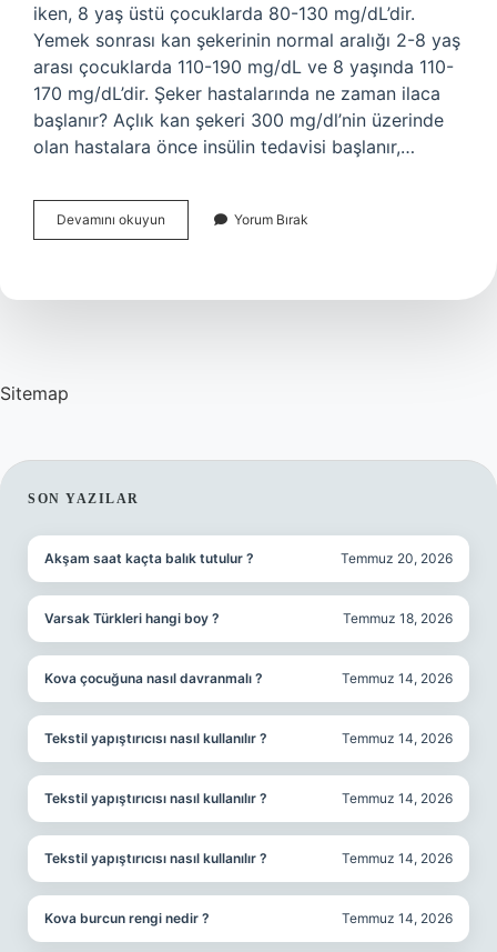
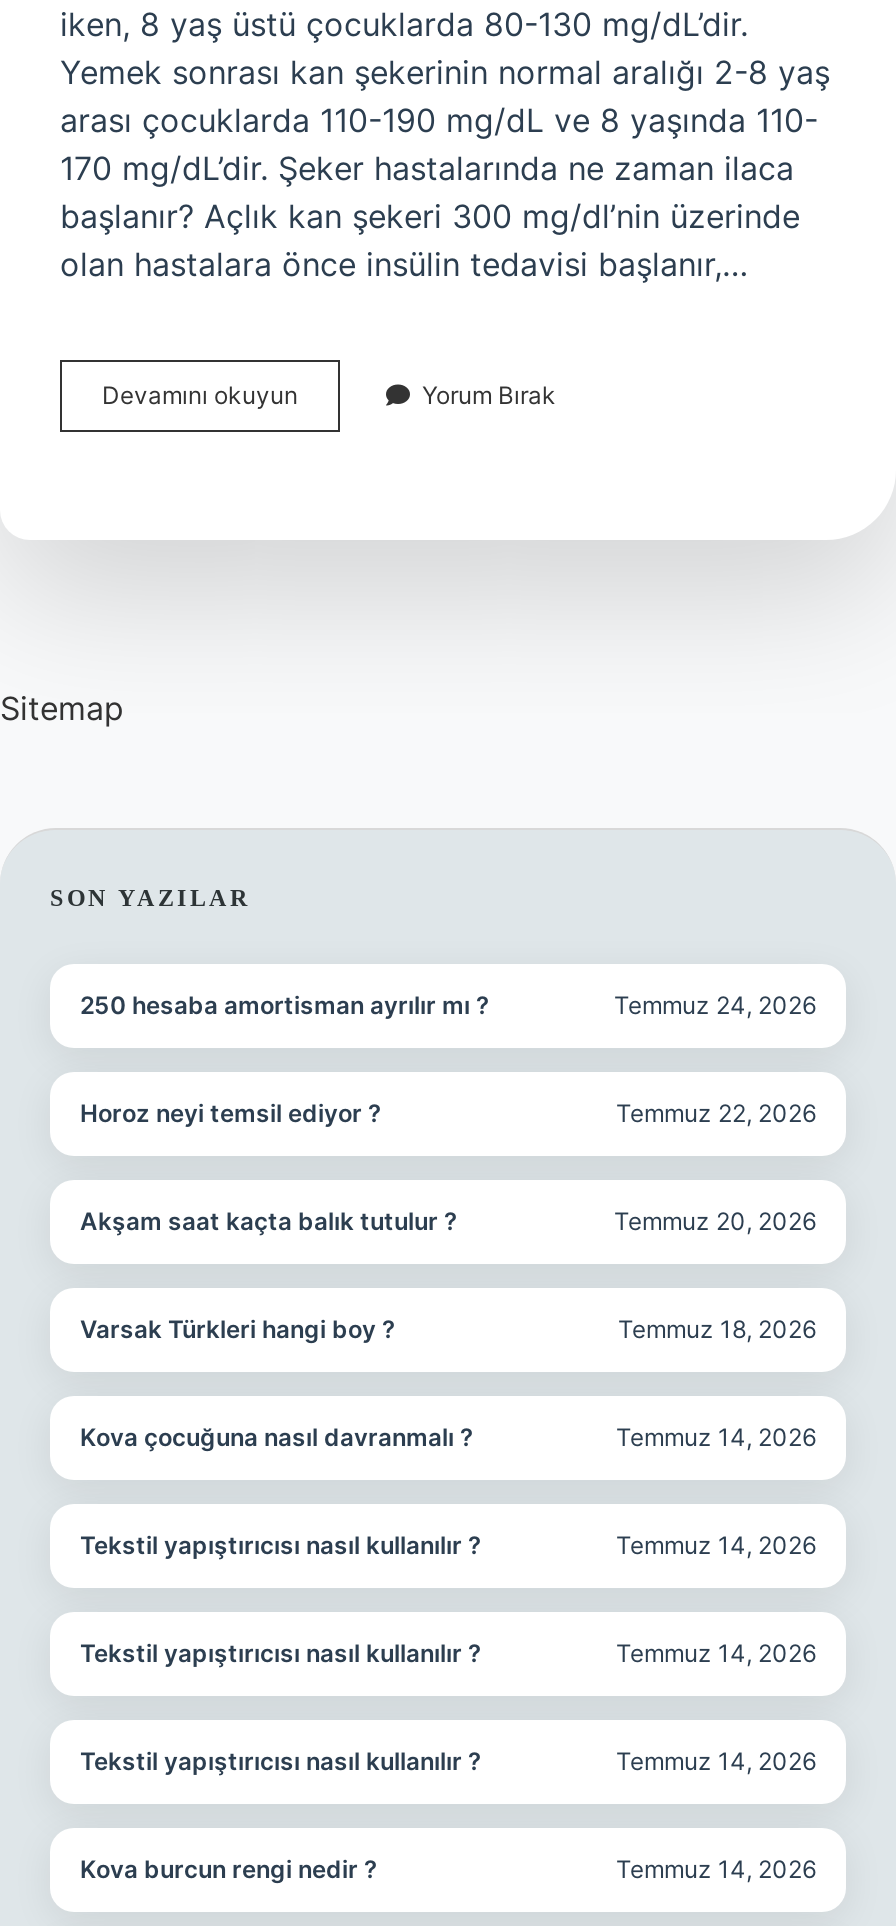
+ 250 hesaba amortisman ayrılır mı ?
+ Temmuz 24, 2026

+ Horoz neyi temsil ediyor ?
+ Temmuz 22, 2026
